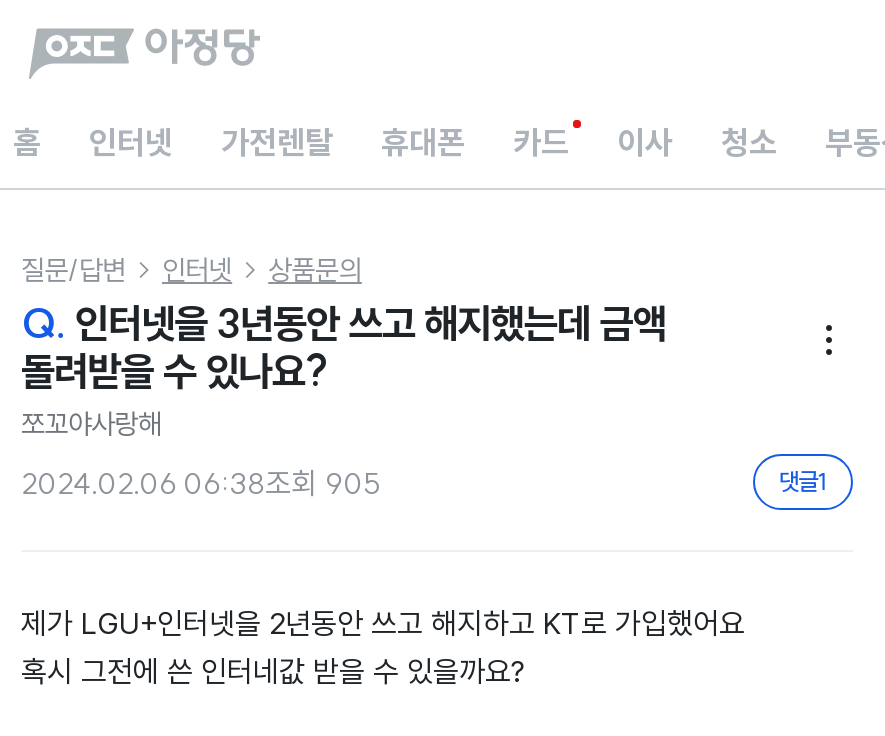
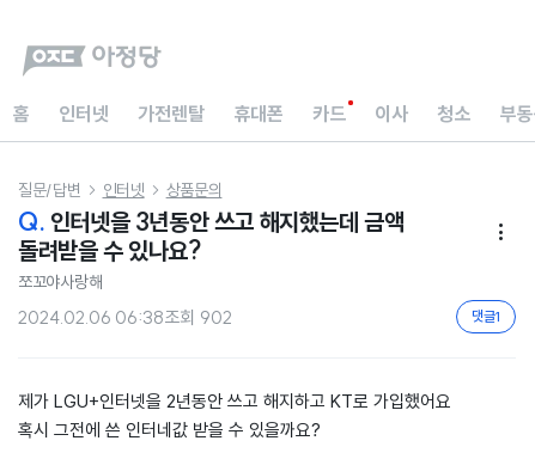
- 2024.02.06 06:38조회 905
+ 2024.02.06 06:38조회 902
